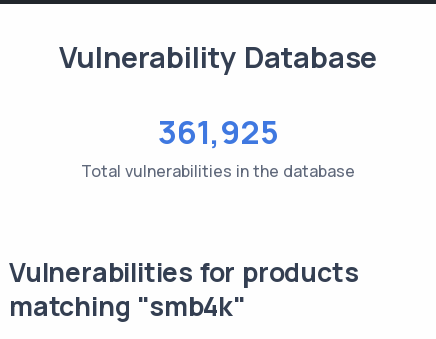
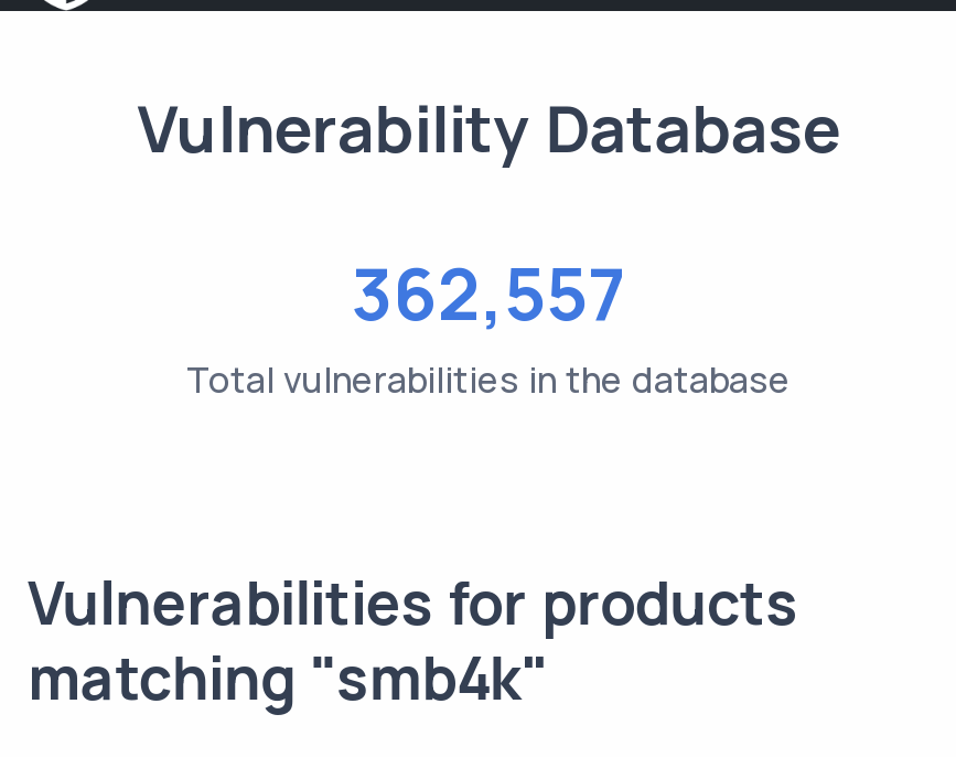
- 361,925
+ 362,557
